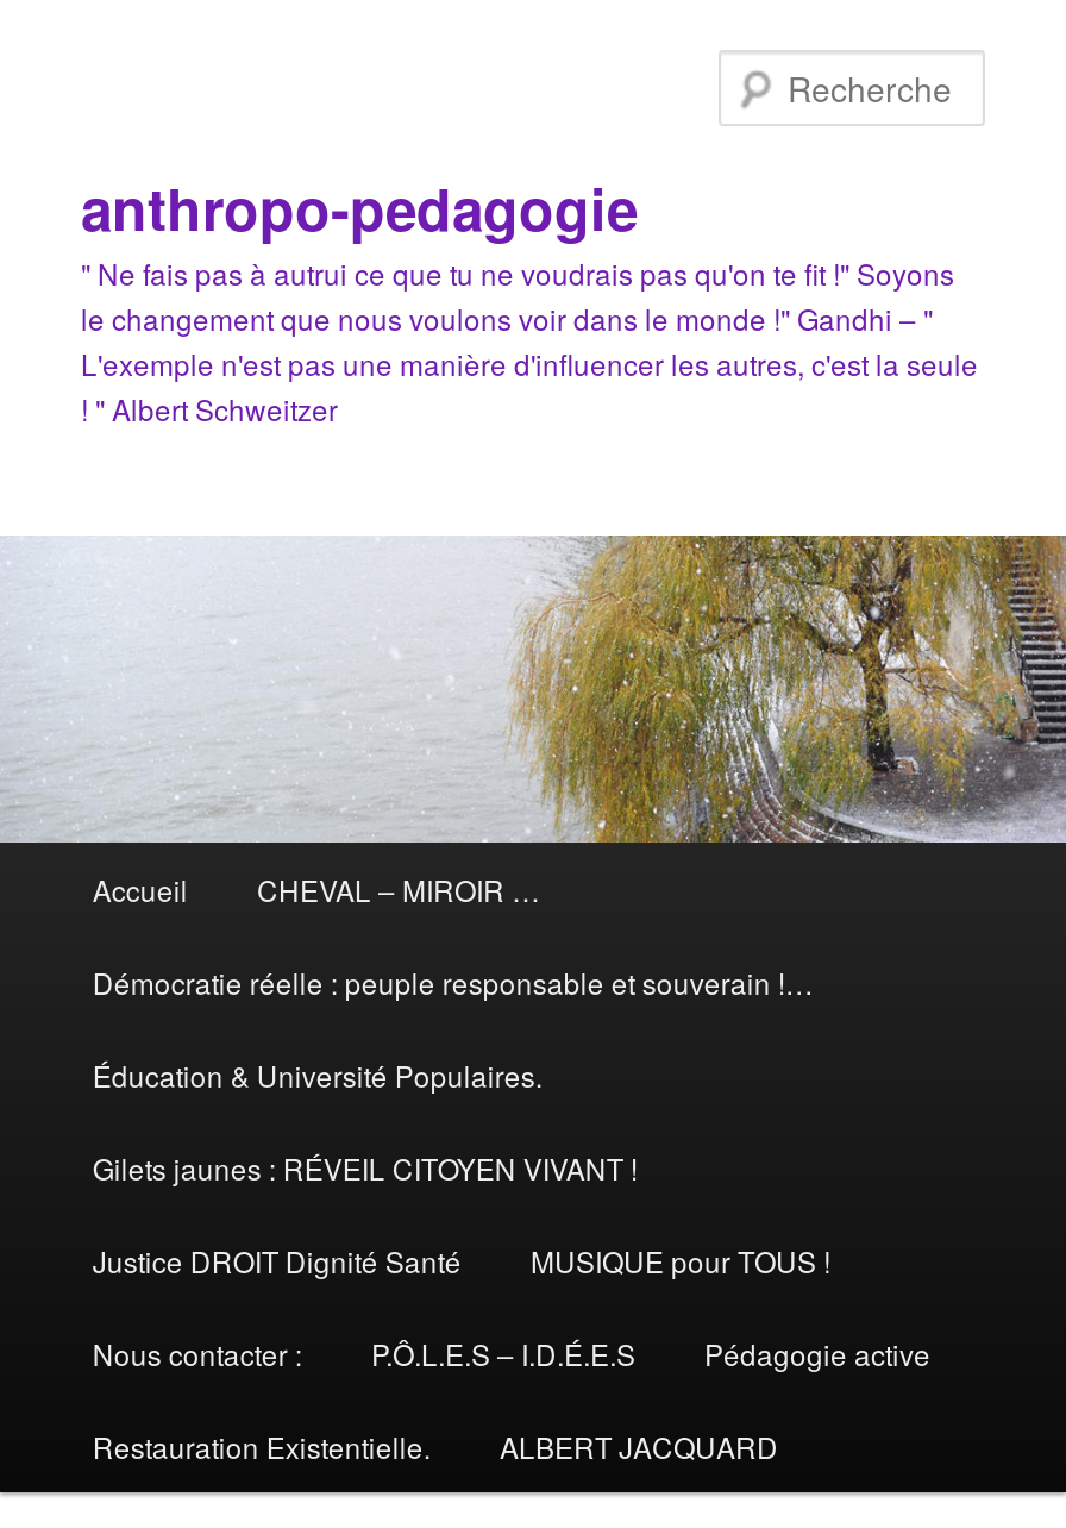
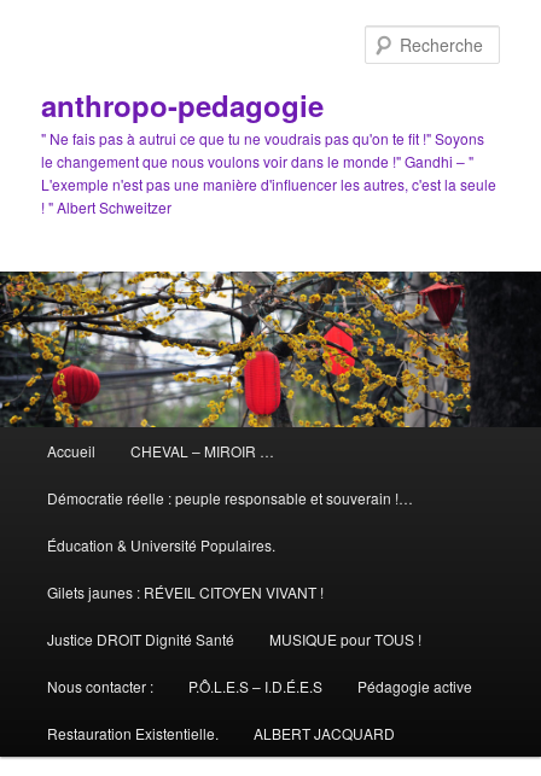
- [image]
+ [image]
